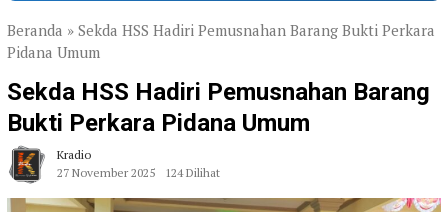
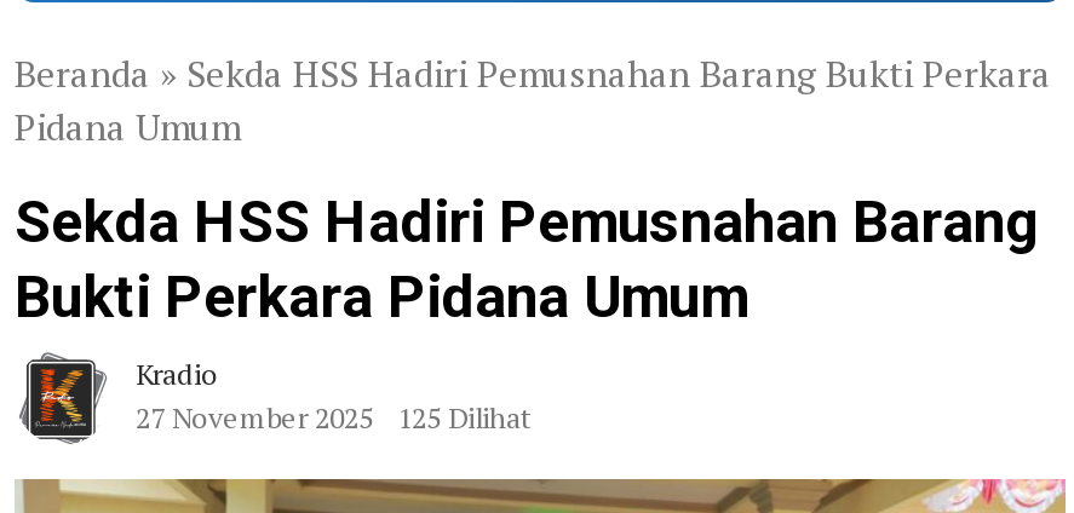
- 27 November 2025 124 Dilihat
+ 27 November 2025 125 Dilihat
